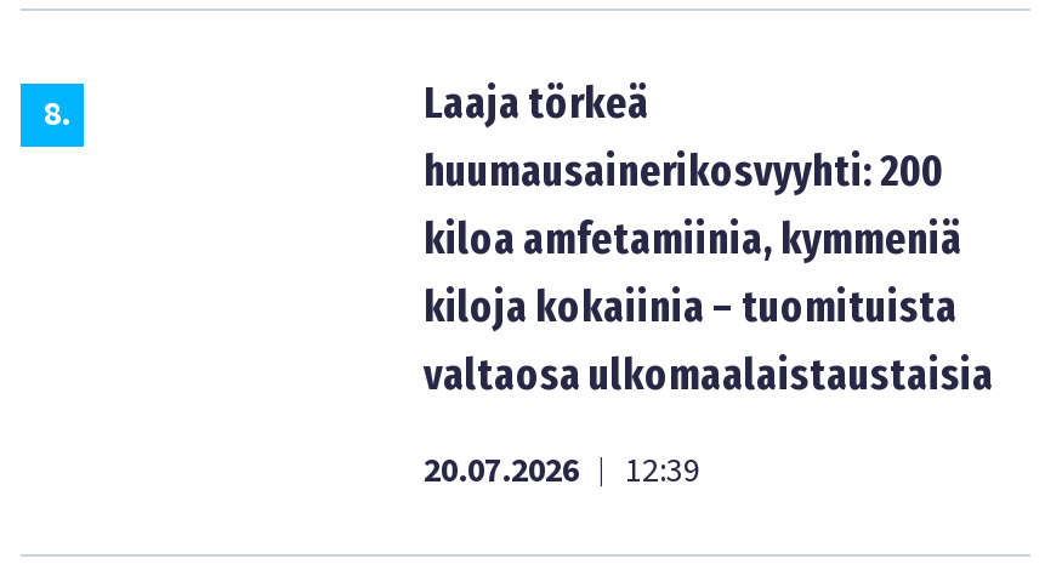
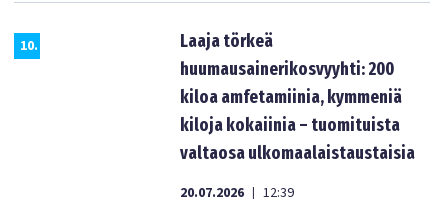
- 8.
+ 10.
